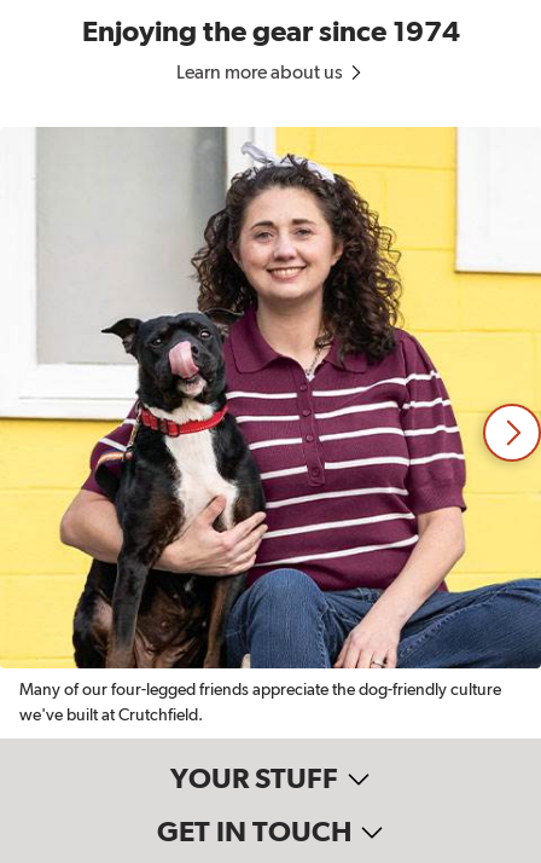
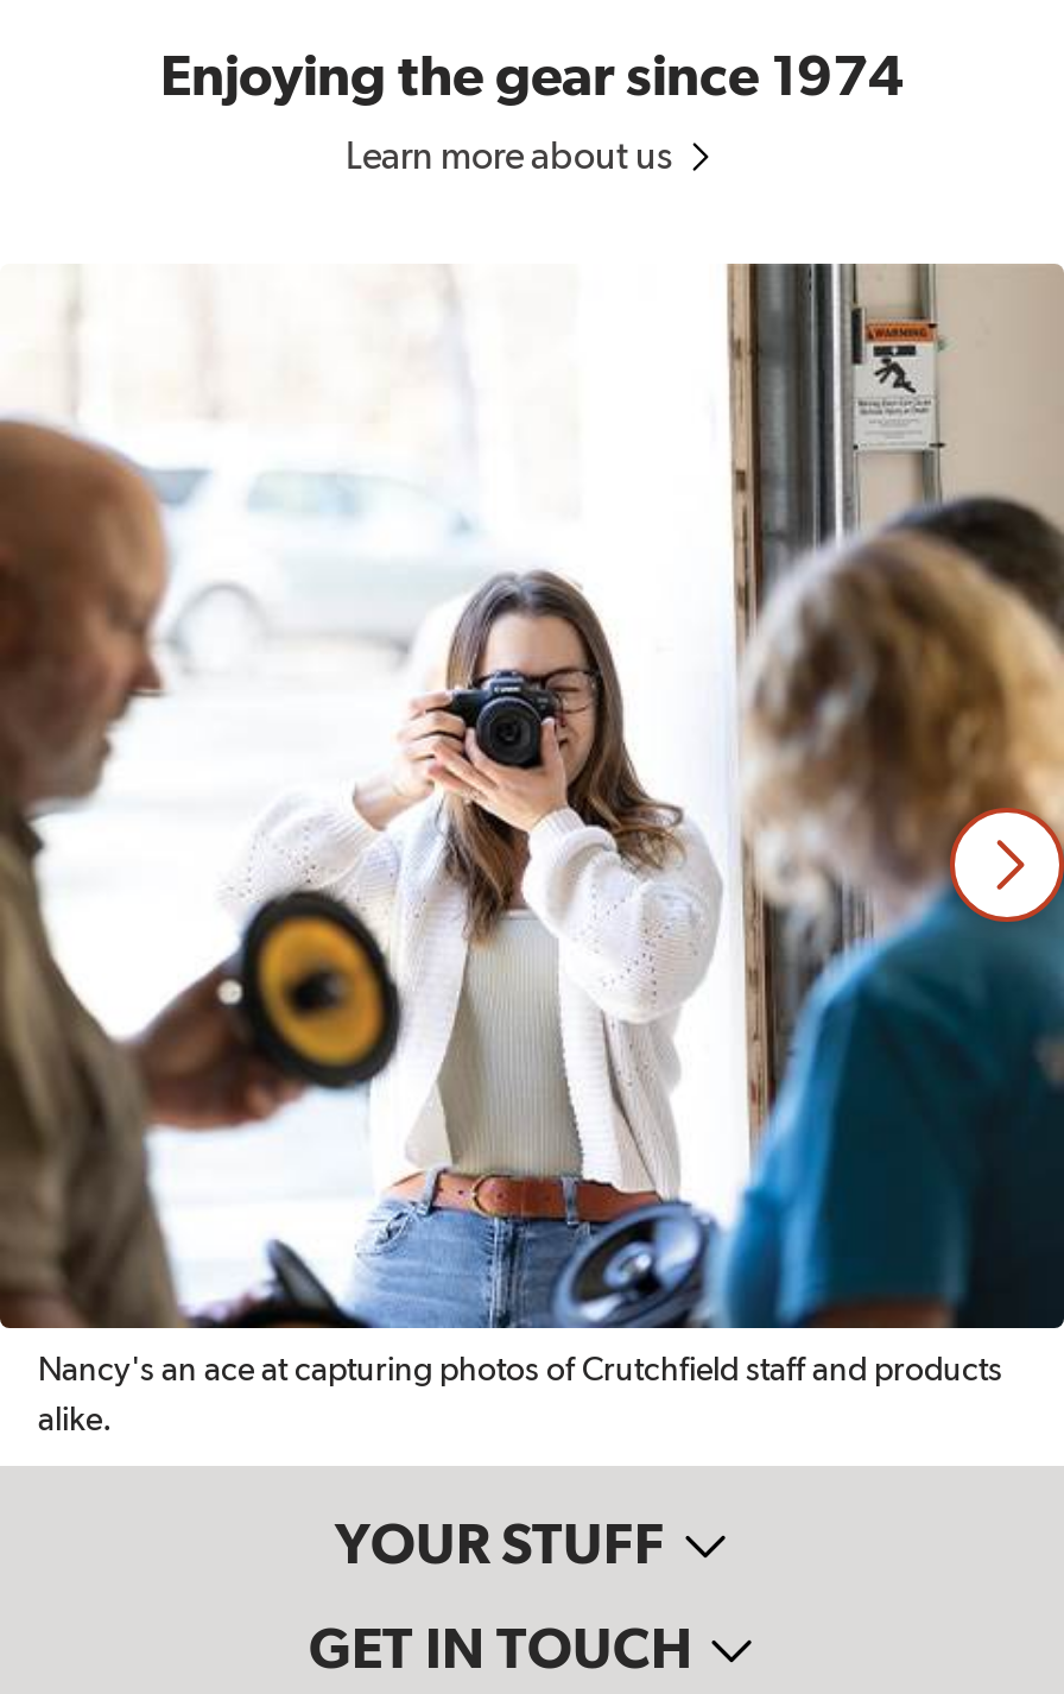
- [image]
- Many of our four-legged friends appreciate the dog-friendly culture
+ [image]
+ Nancy's an ace at capturing photos of Crutchfield staff and products

- we've built at Crutchfield.
+ alike.
